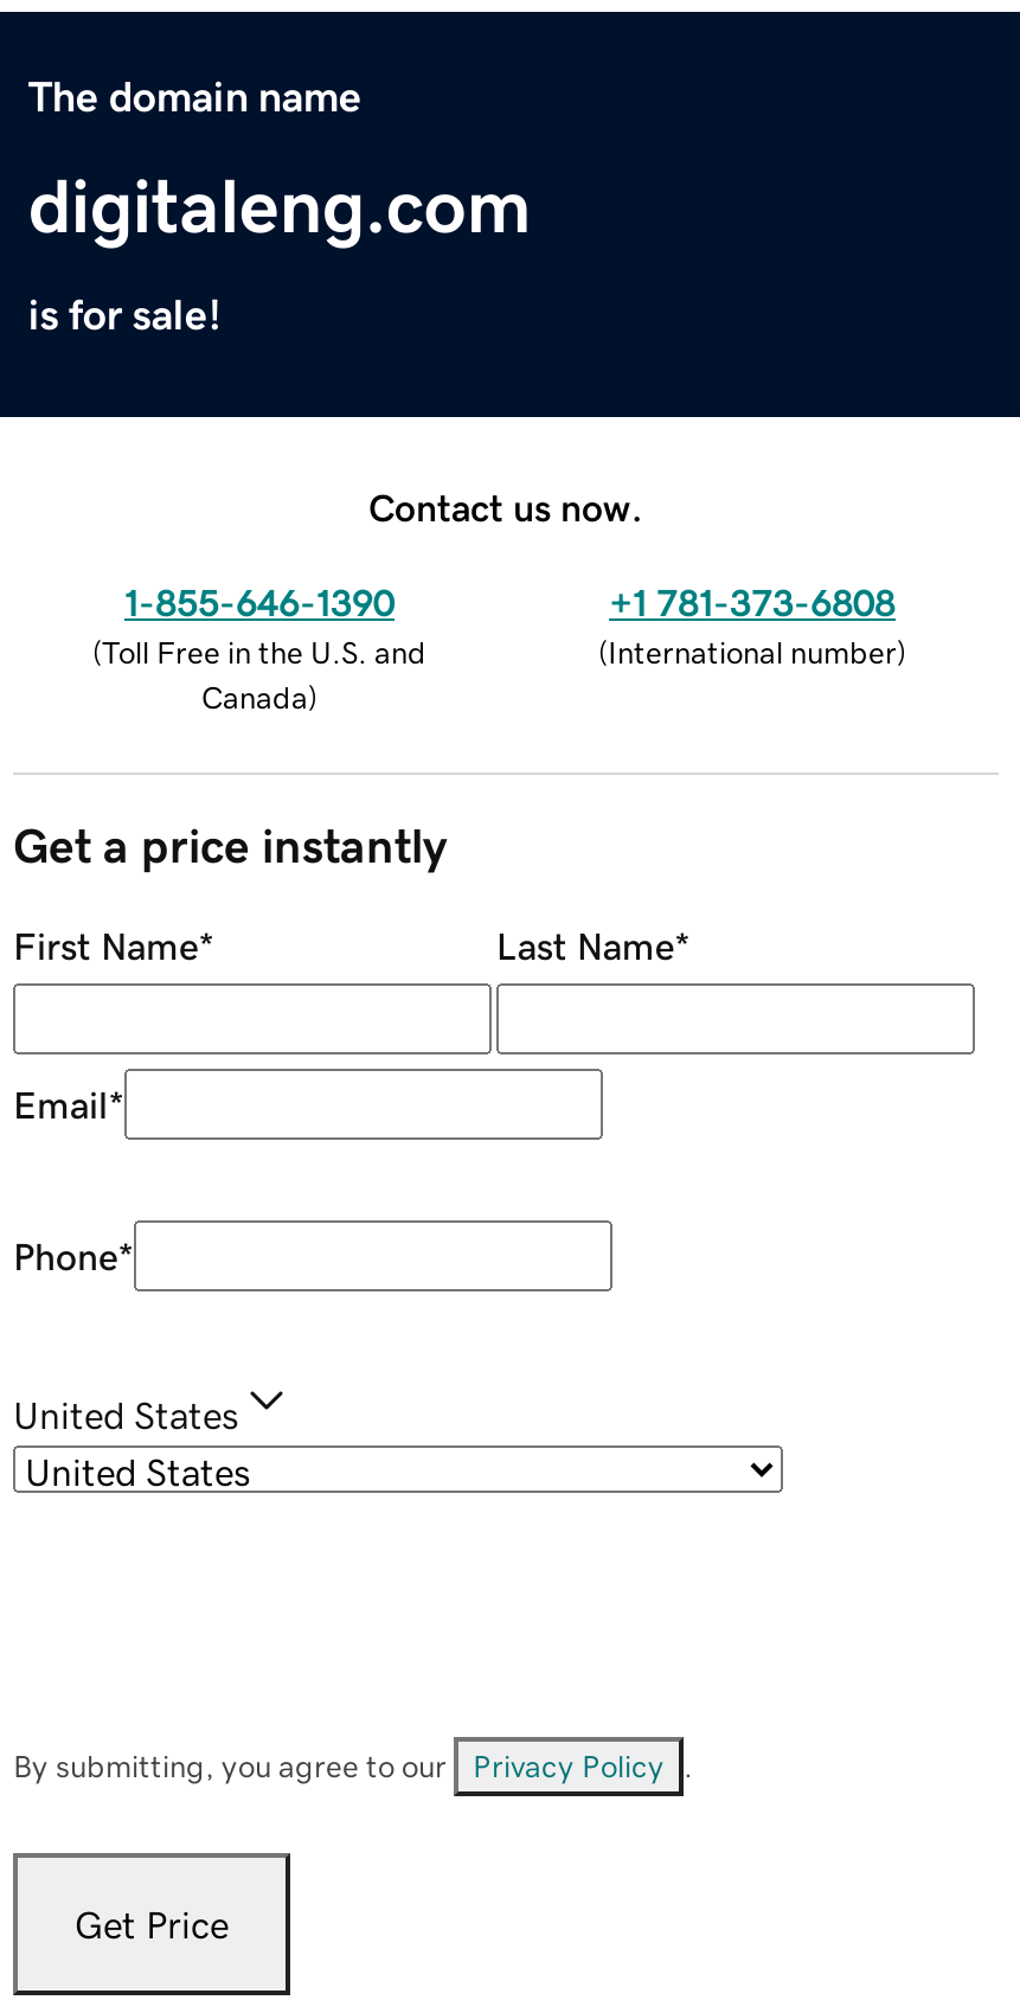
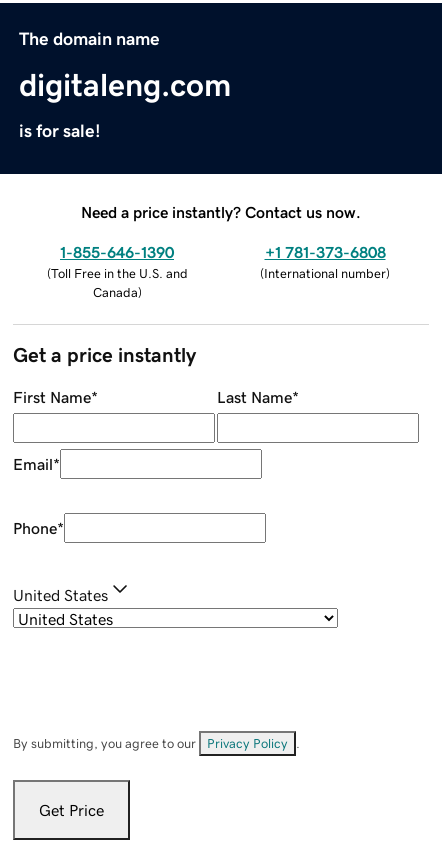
- Contact us now.
+ Need a price instantly? Contact us now.
